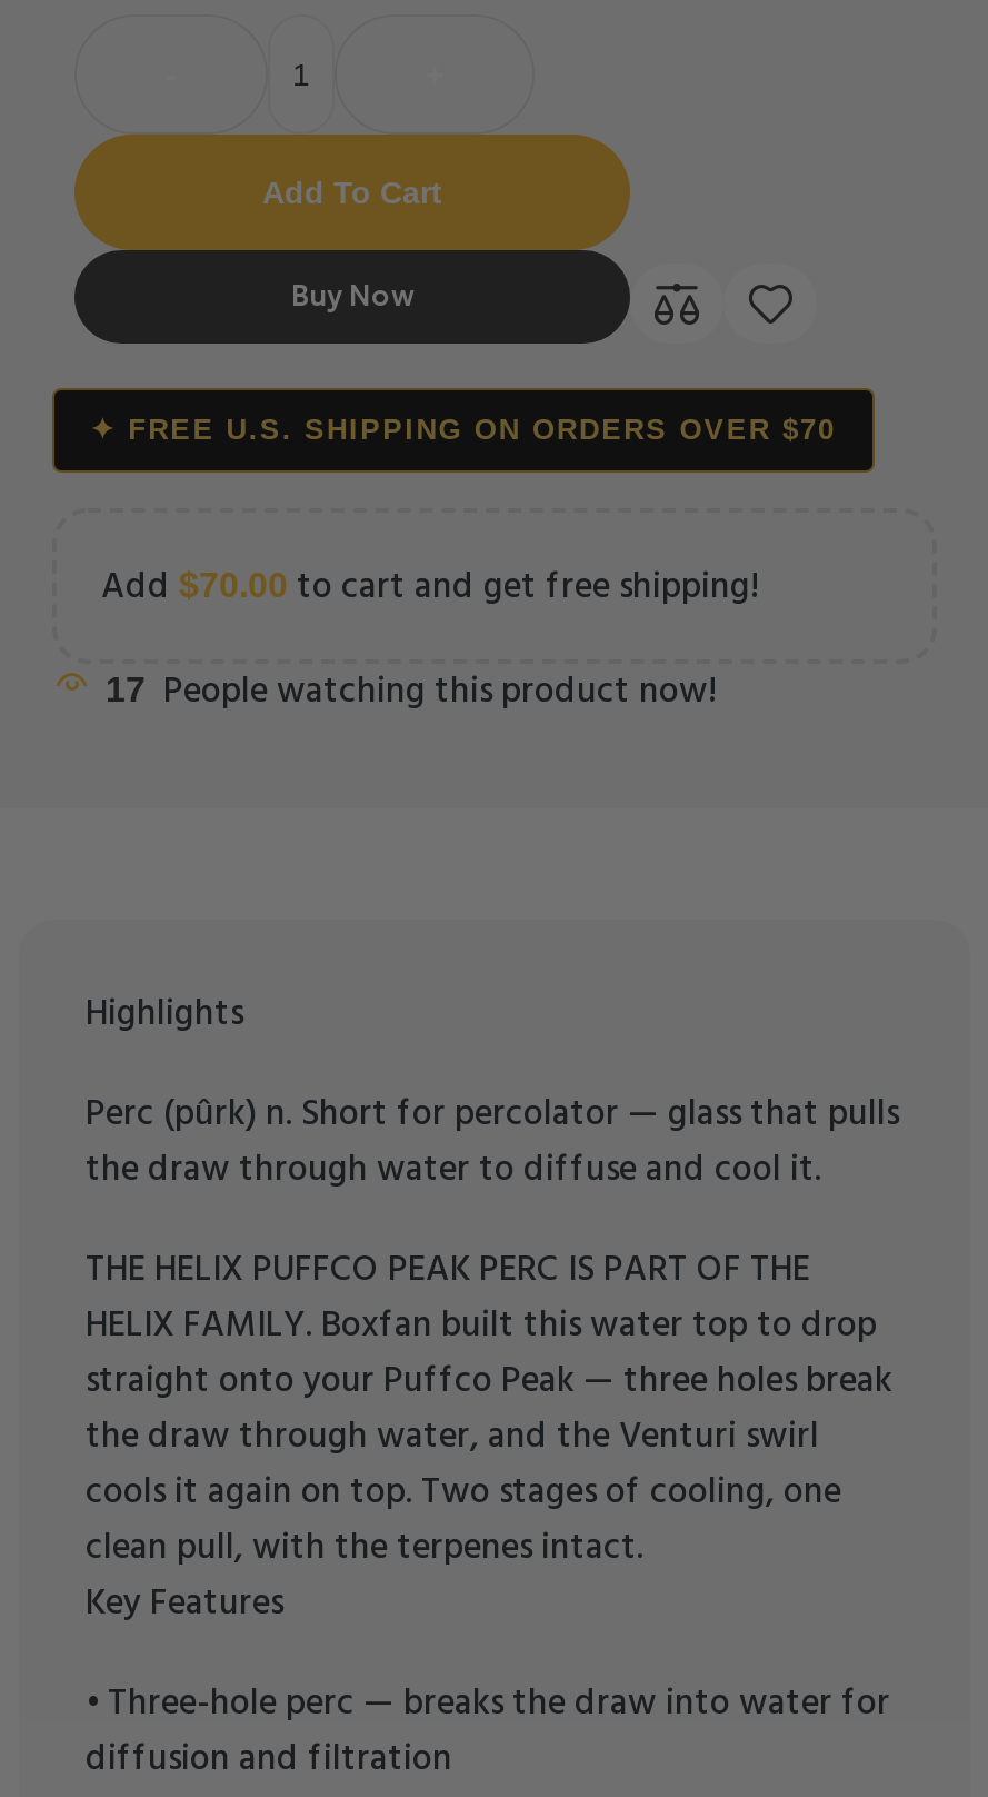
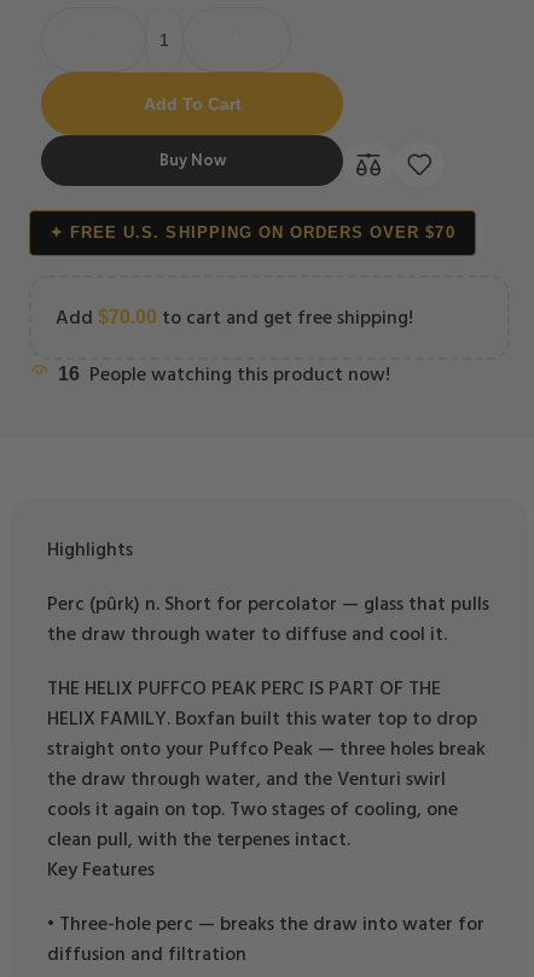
- 17 People watching this product now!
+ 16 People watching this product now!
